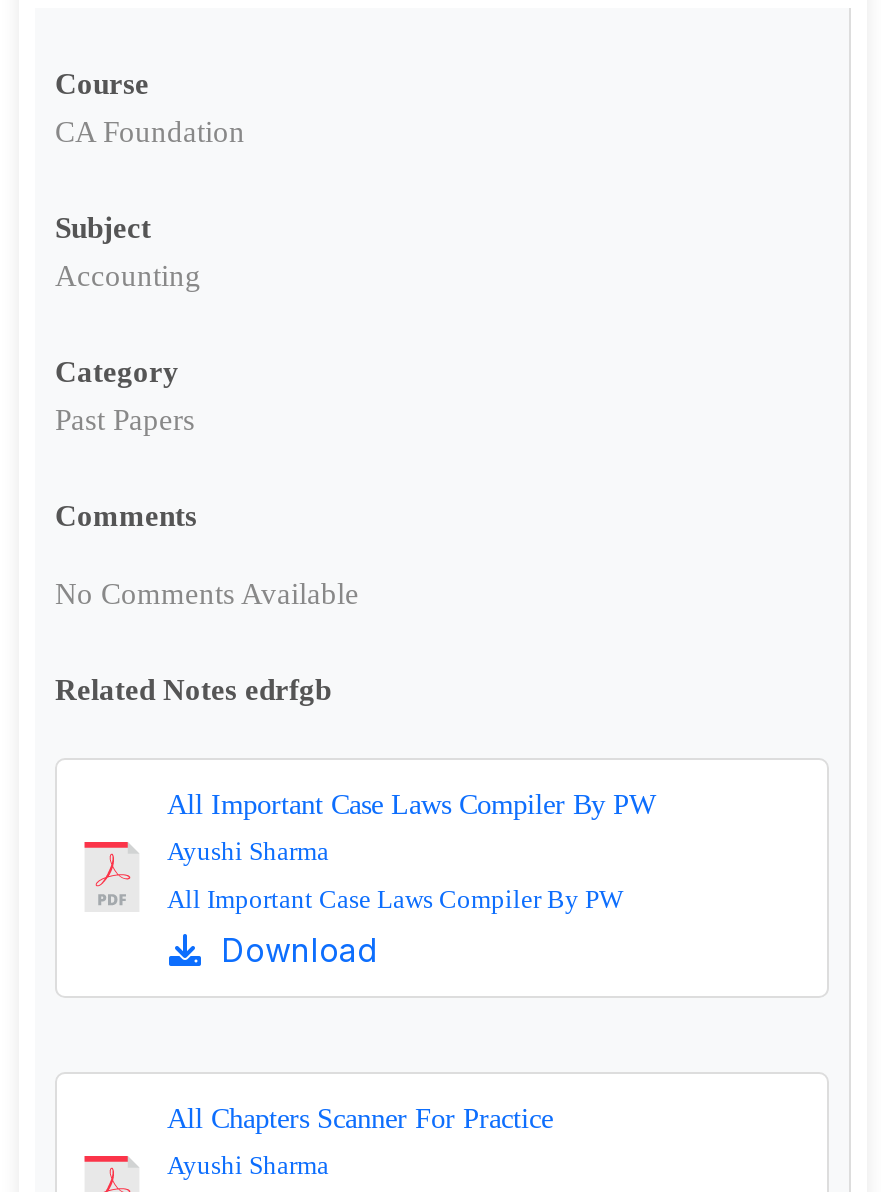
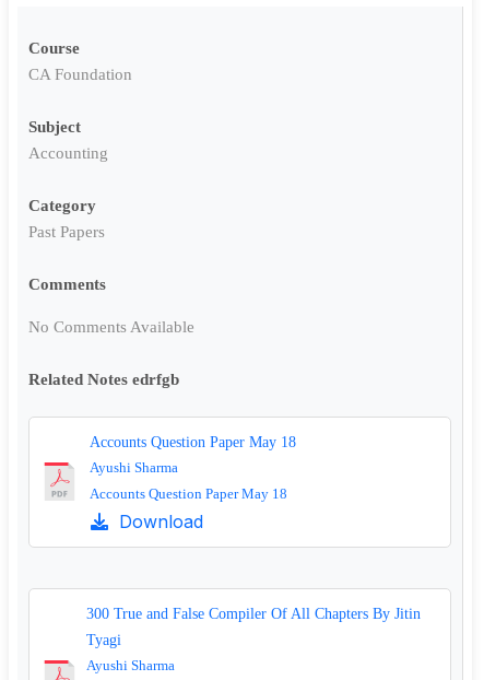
- All Important Case Laws Compiler By PW
+ Accounts Question Paper May 18

- All Important Case Laws Compiler By PW
+ Accounts Question Paper May 18

- All Chapters Scanner For Practice
+ 300 True and False Compiler Of All Chapters By Jitin
+ Tyagi
